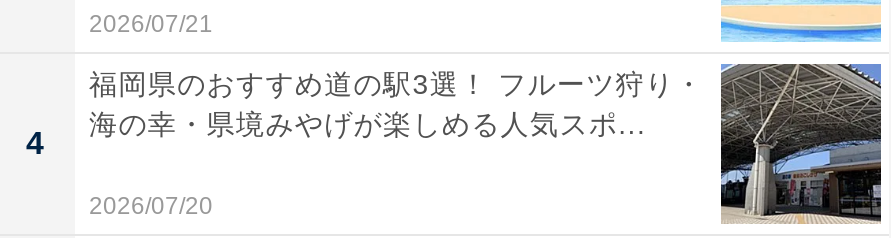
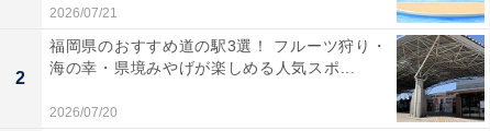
- 4
+ 2
